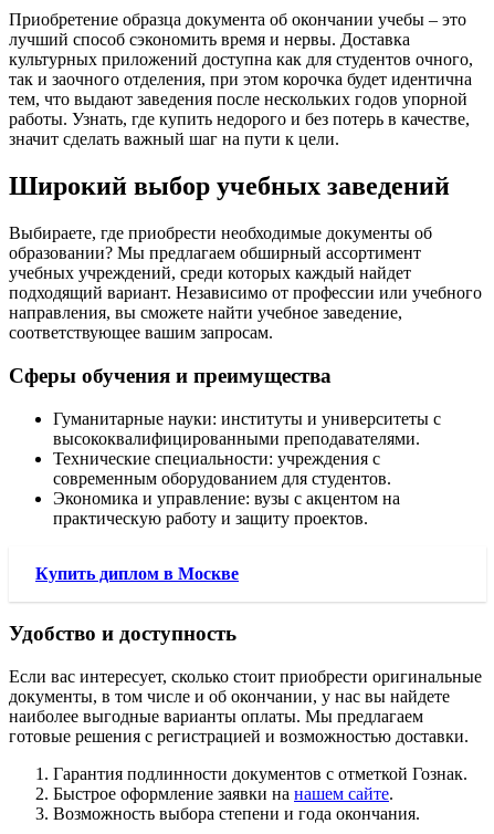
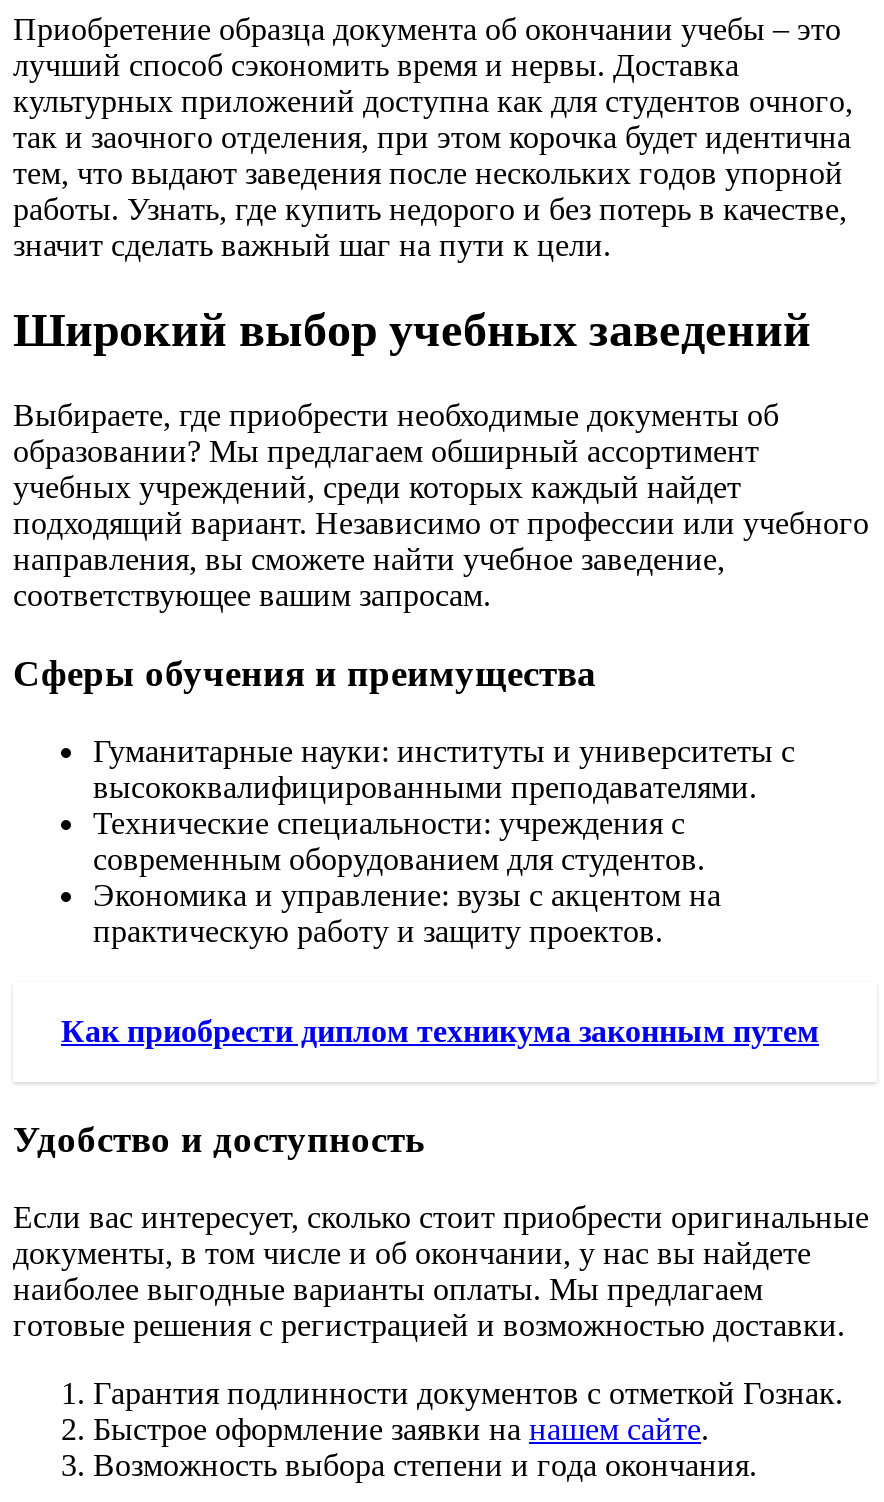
- Купить диплом в Москве
+ Как приобрести диплом техникума законным путем
